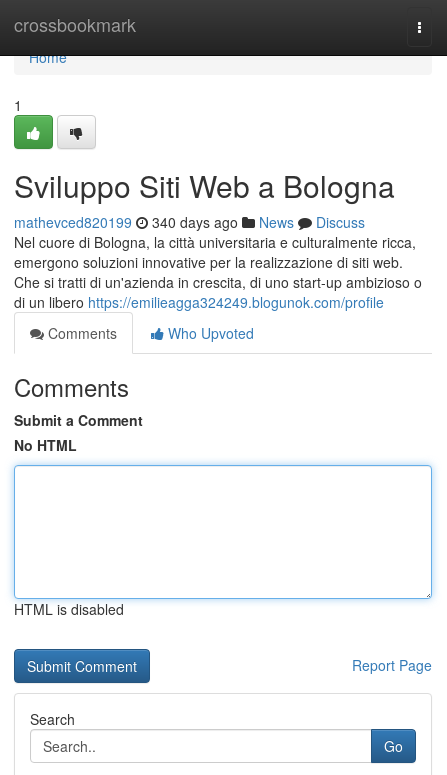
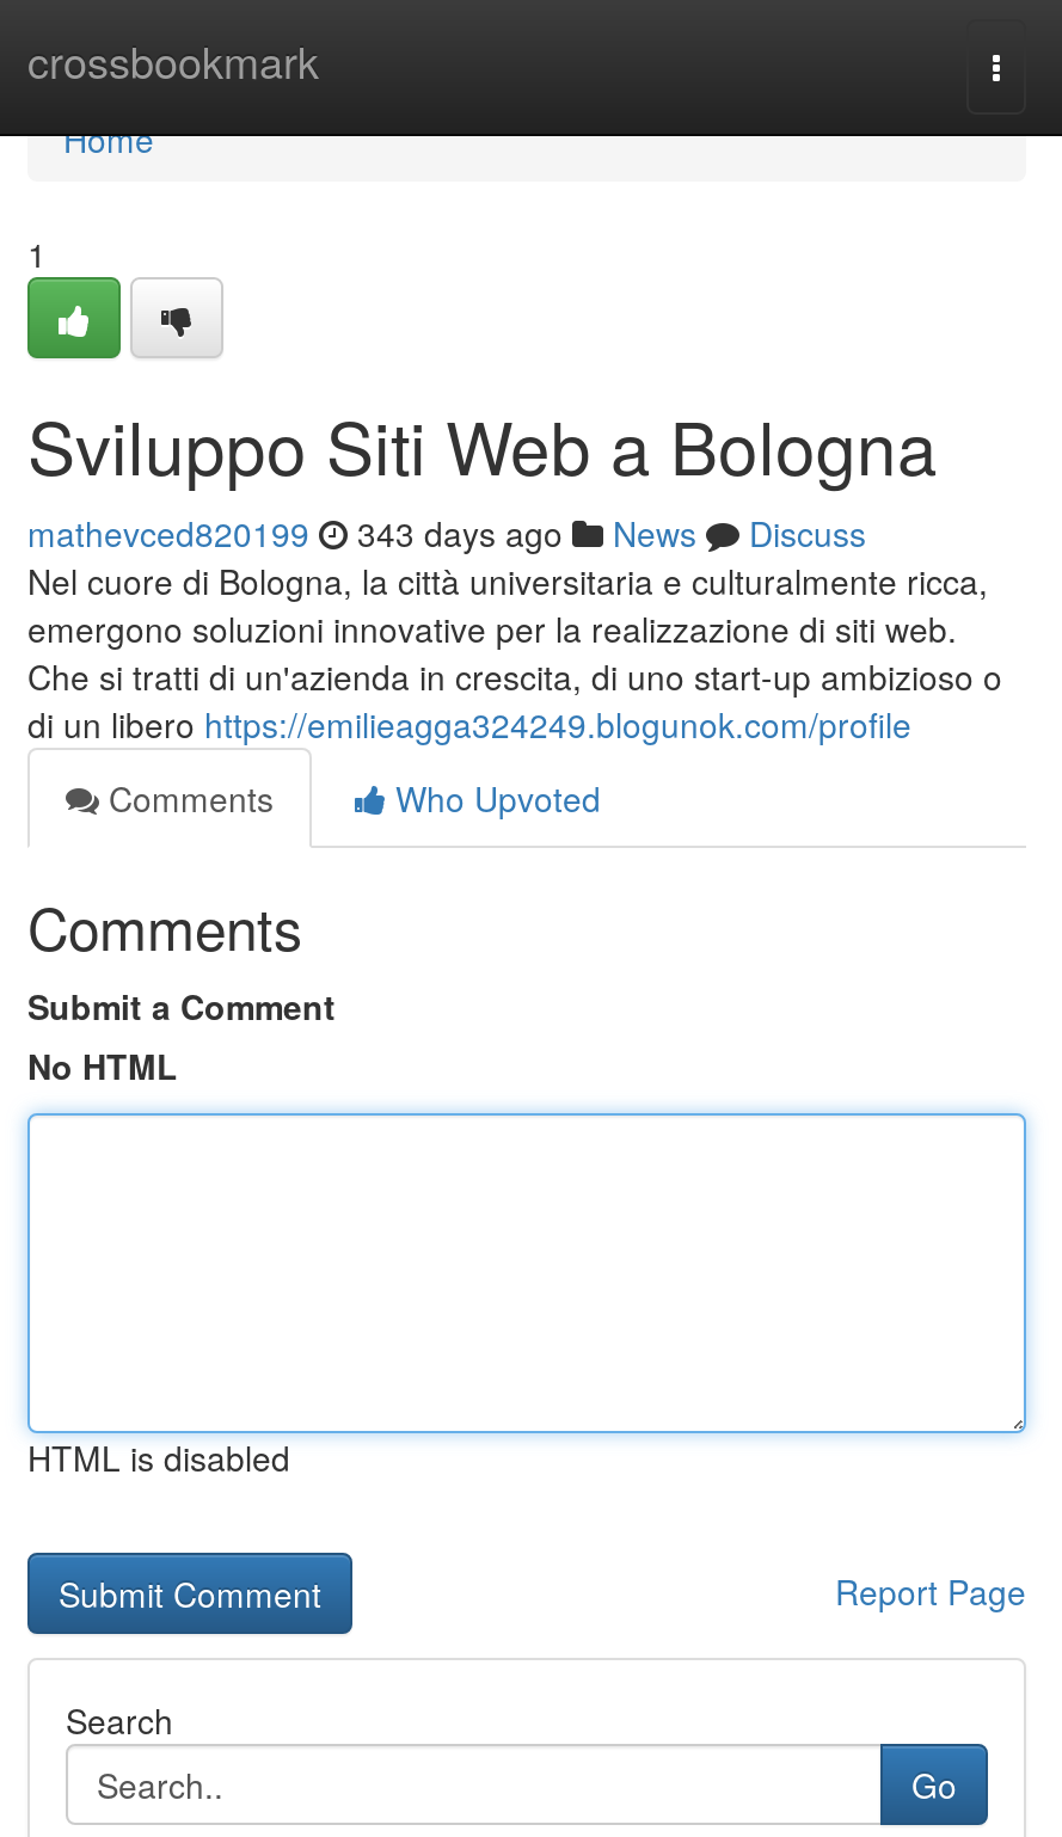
- mathevced820199 340 days ago News Discuss
+ mathevced820199 343 days ago News Discuss
